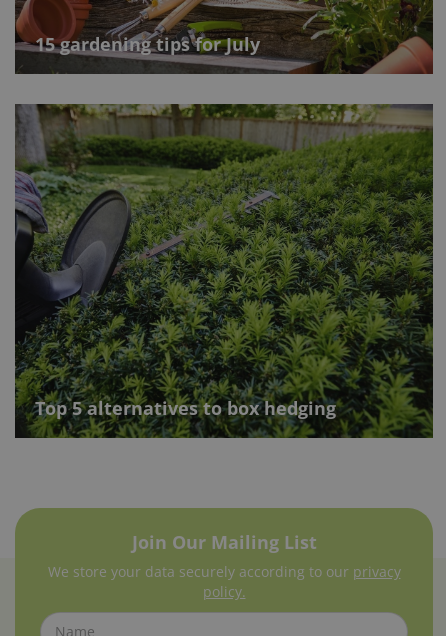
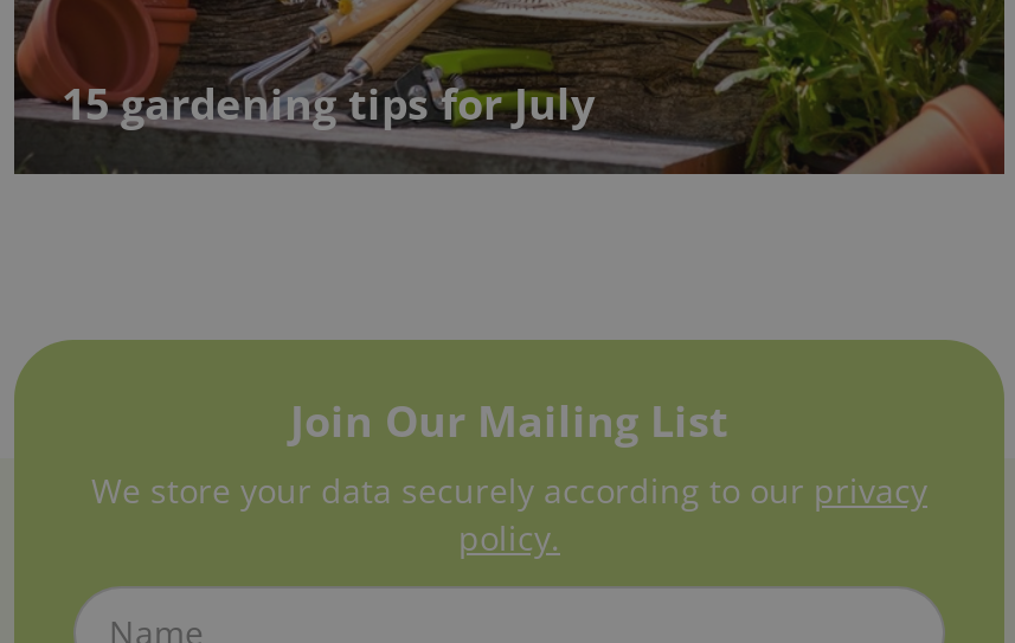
- [image]
- Top 5 alternatives to box hedging
